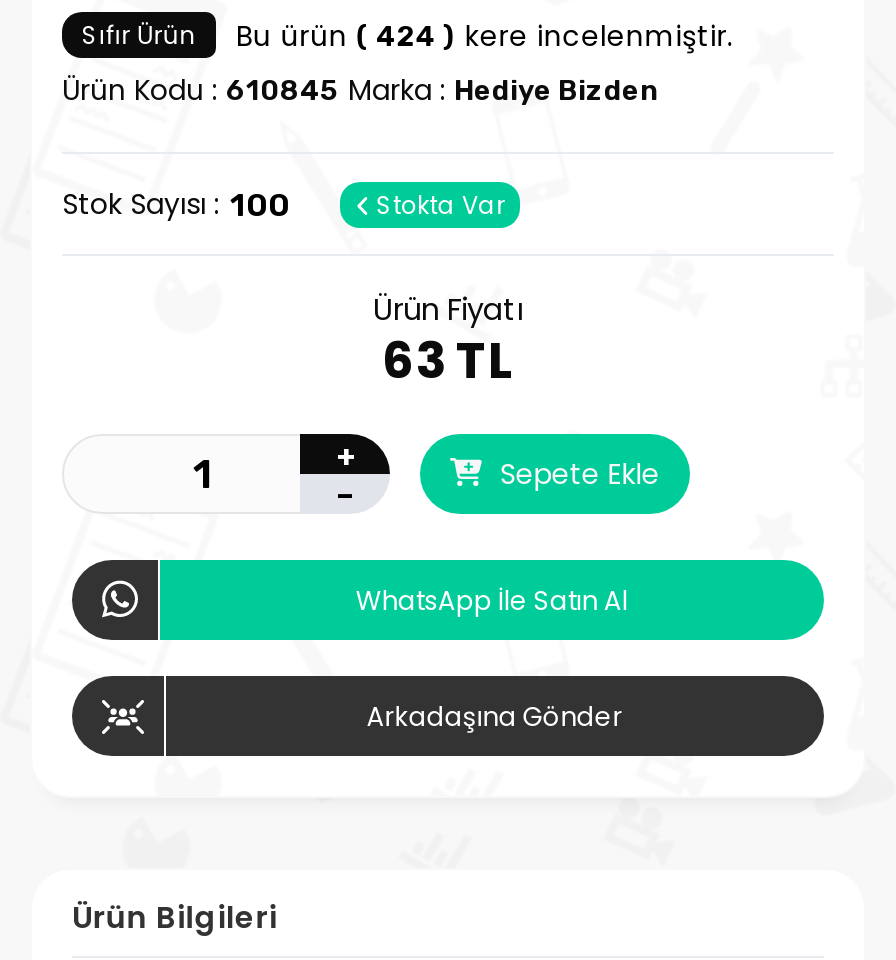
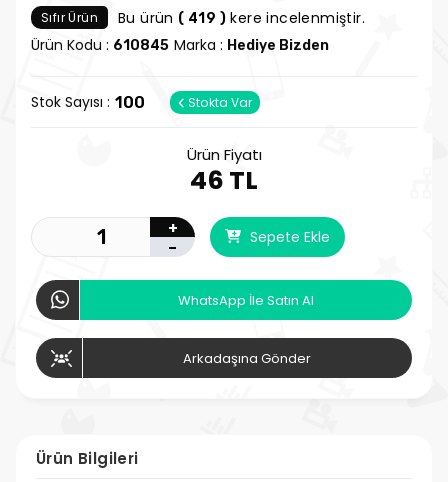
- Bu ürün ( 424 ) kere incelenmiştir.
+ Bu ürün ( 419 ) kere incelenmiştir.

- 63 TL
+ 46 TL
